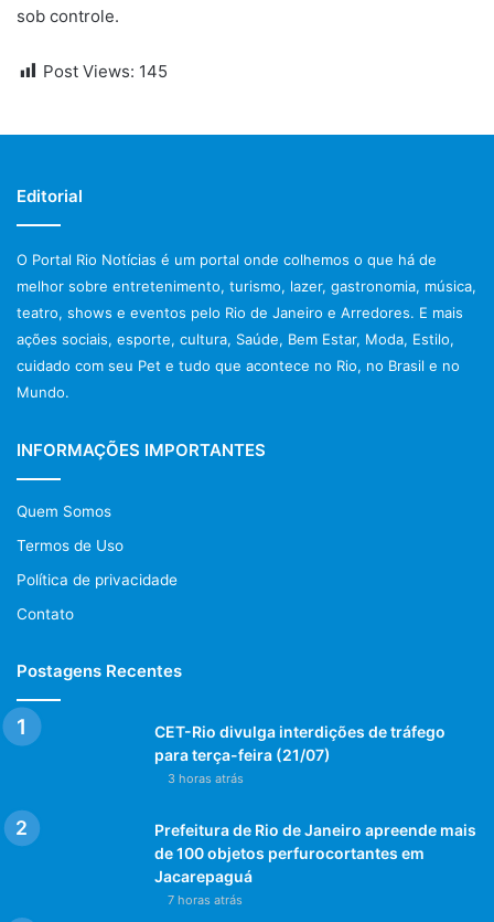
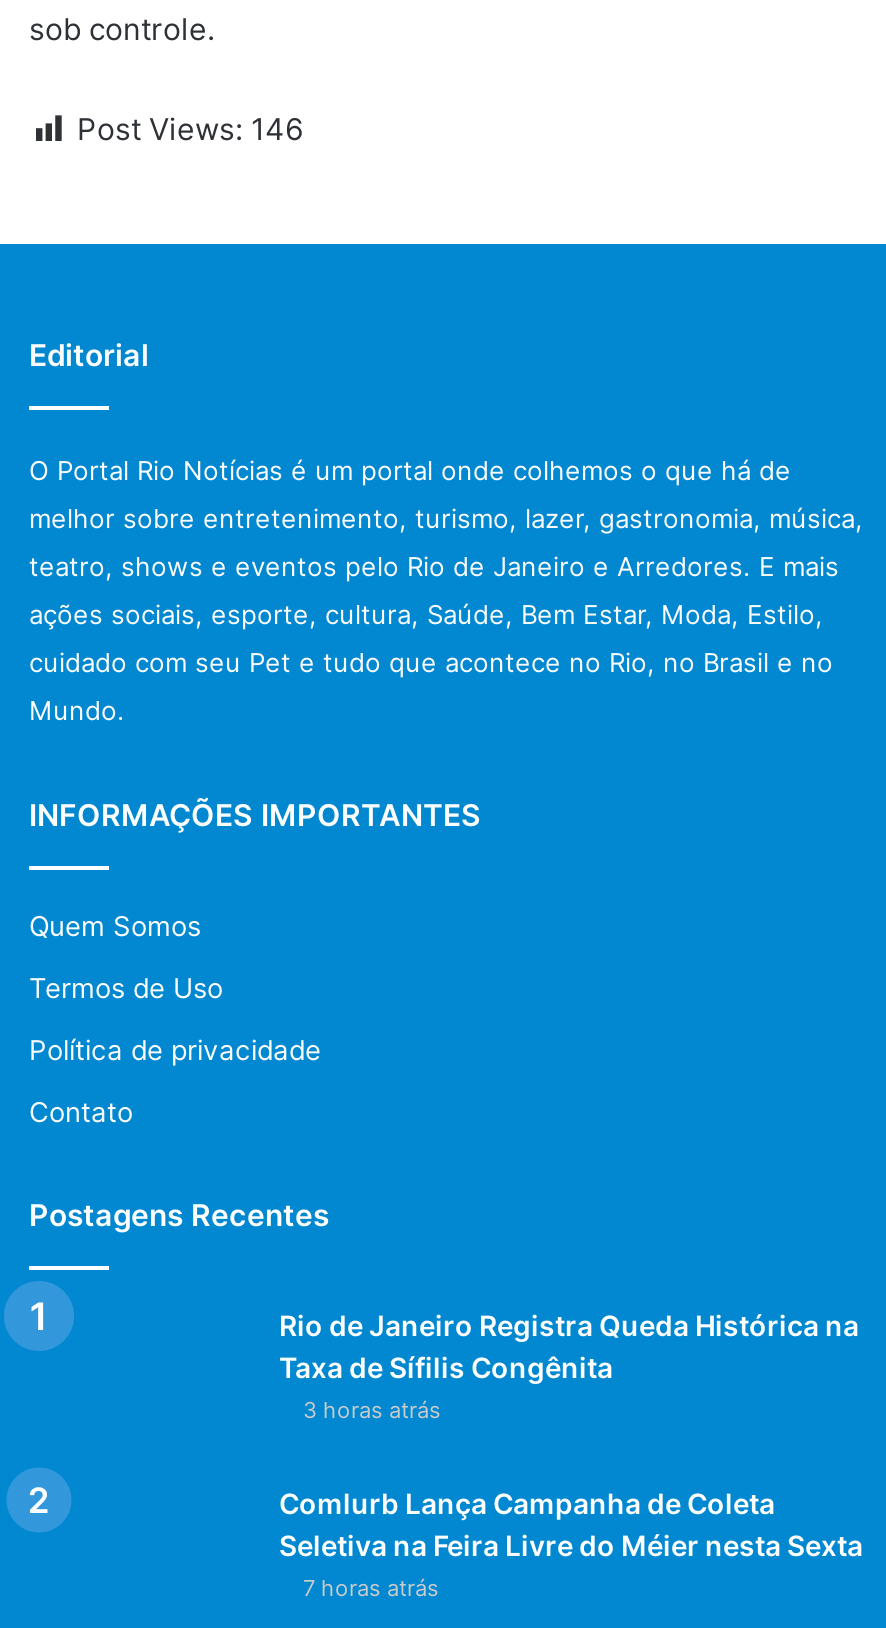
- Post Views: 145
+ Post Views: 146

- CET-Rio divulga interdições de tráfego
- para terça-feira (21/07)
+ Rio de Janeiro Registra Queda Histórica na
+ Taxa de Sífilis Congênita

- Prefeitura de Rio de Janeiro apreende mais
- de 100 objetos perfurocortantes em
- Jacarepaguá
+ Comlurb Lança Campanha de Coleta
+ Seletiva na Feira Livre do Méier nesta Sexta
